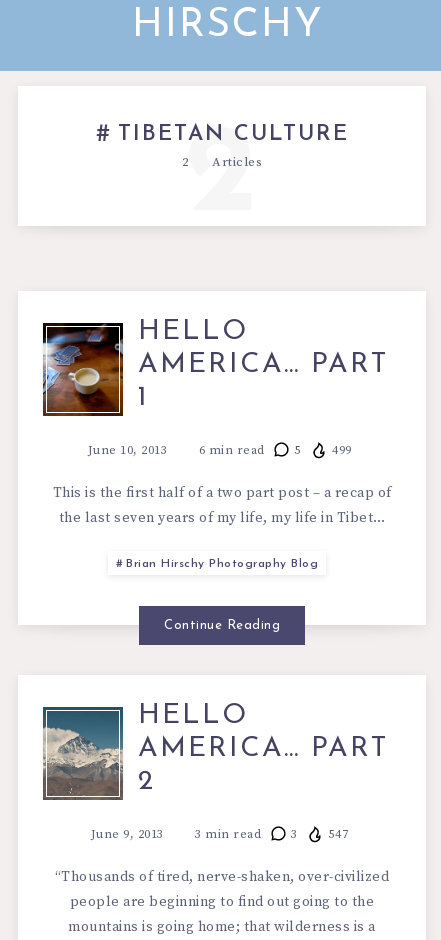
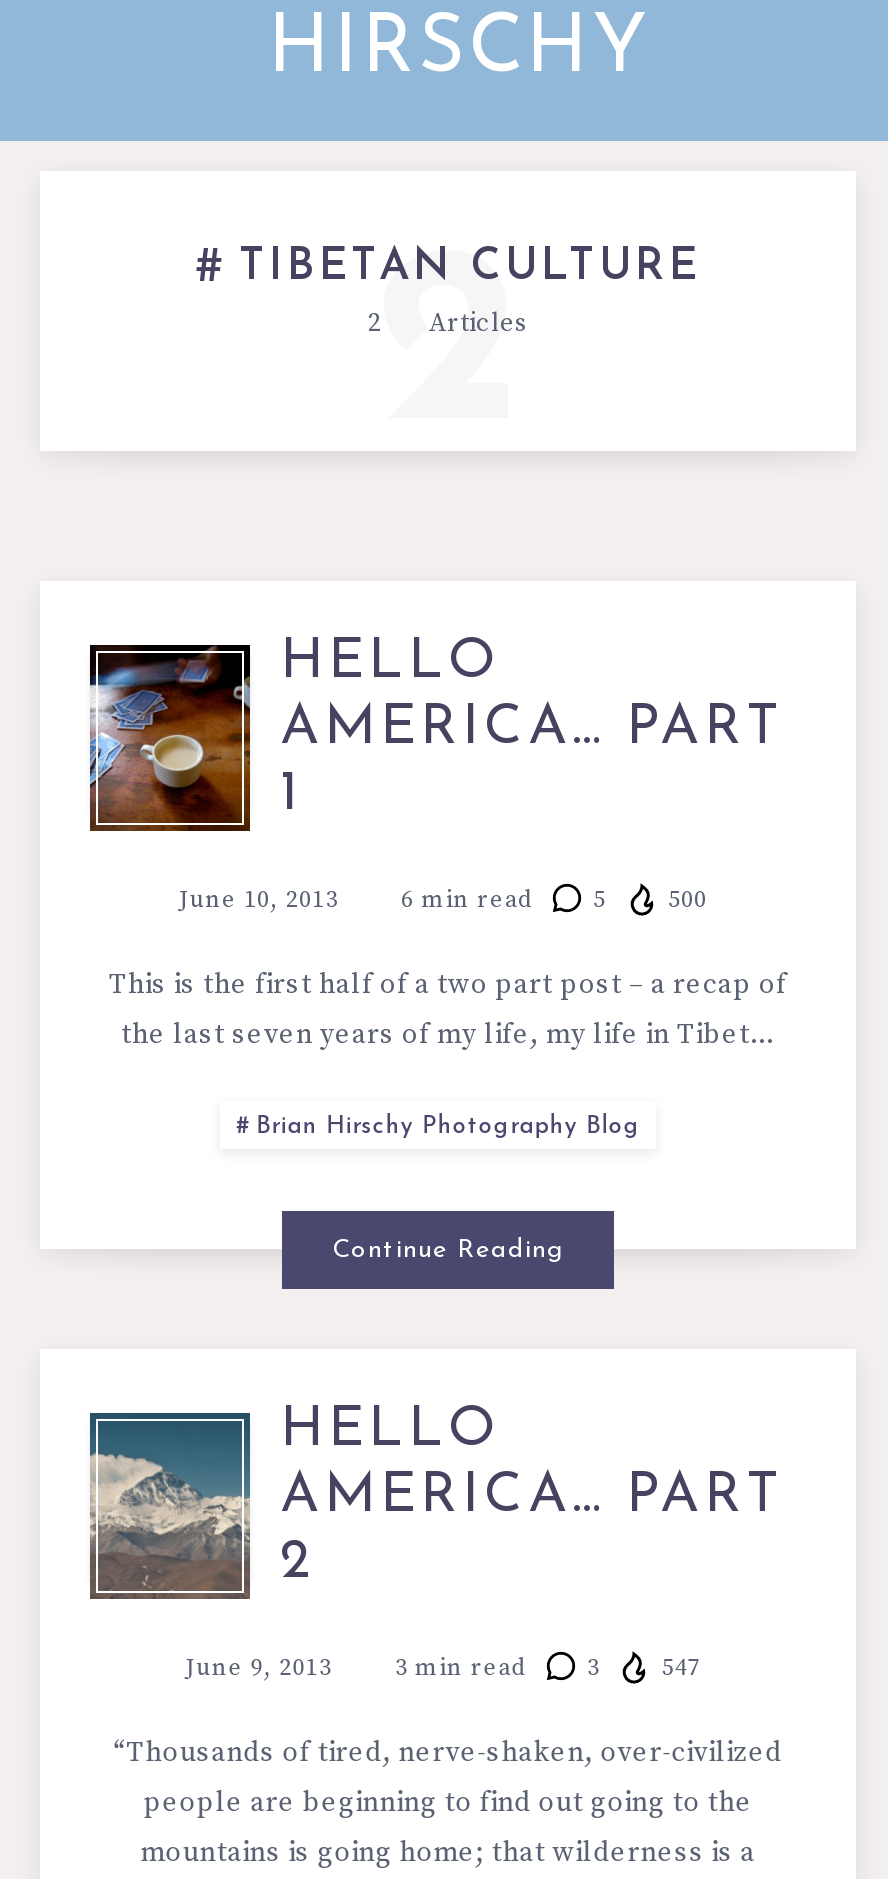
- 499
+ 500
